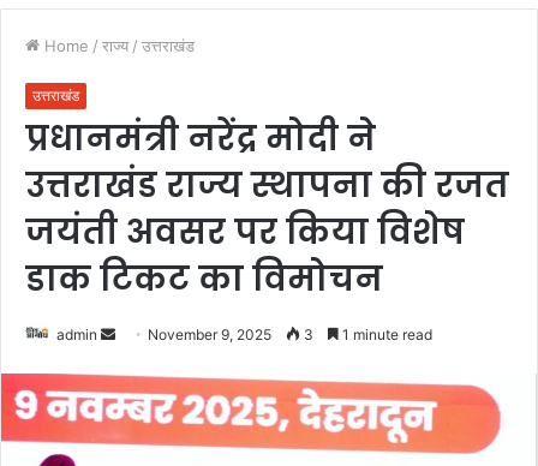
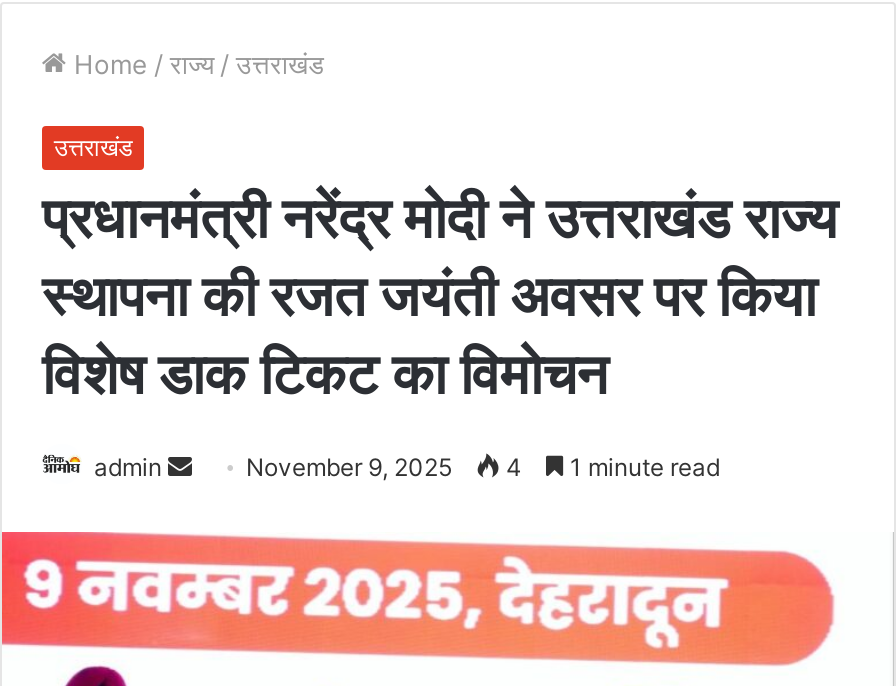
- 3
+ 4
